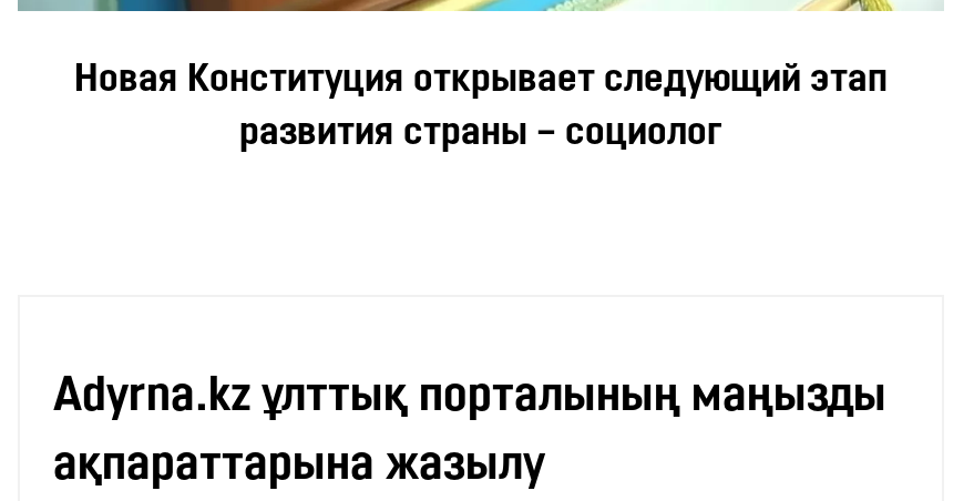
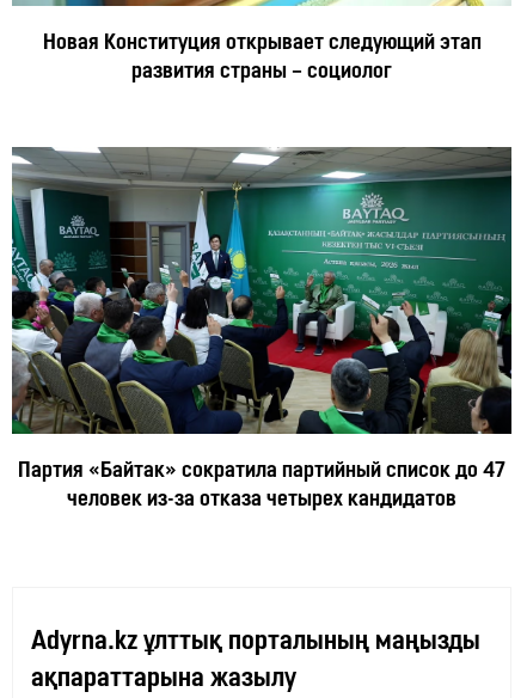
+ [image]
+ Партия «Байтак» сократила партийный список до 47
+ человек из-за отказа четырех кандидатов
